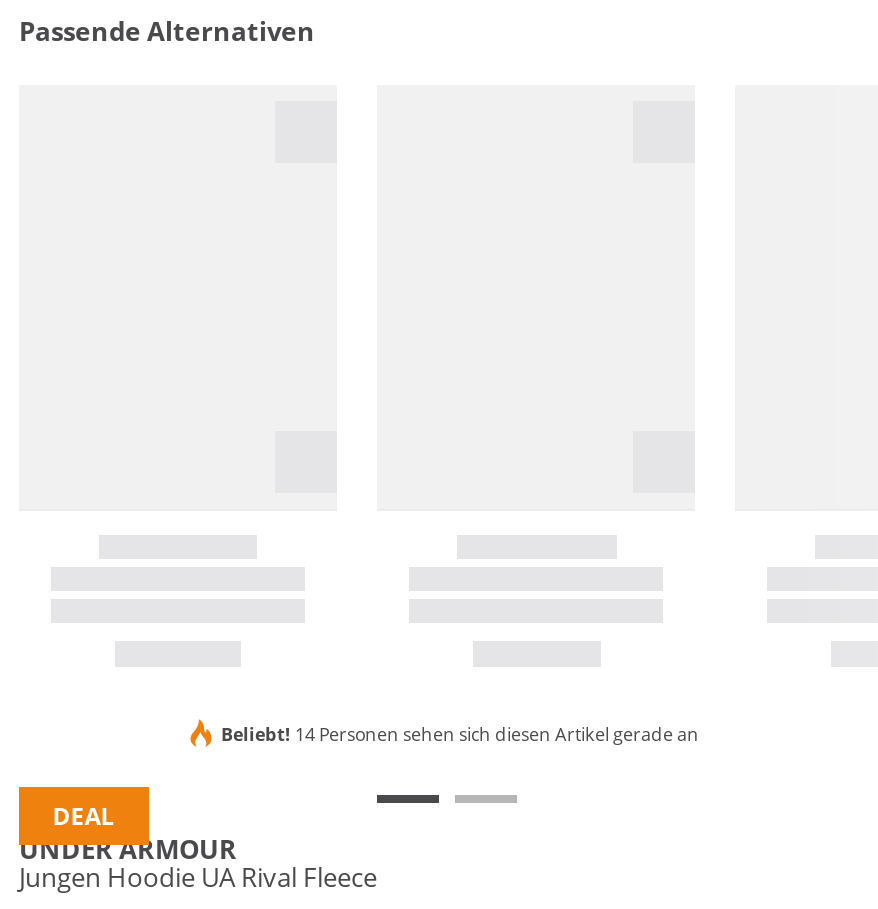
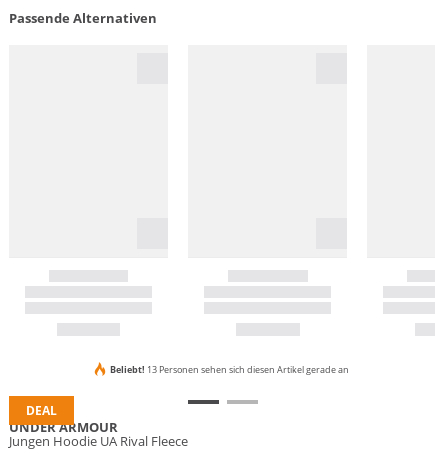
- Beliebt! 14 Personen sehen sich diesen Artikel gerade an
+ Beliebt! 13 Personen sehen sich diesen Artikel gerade an
